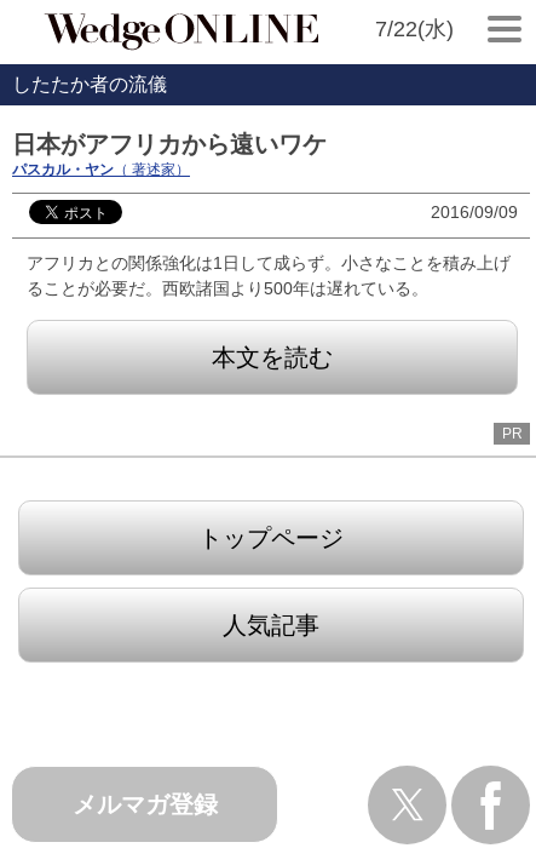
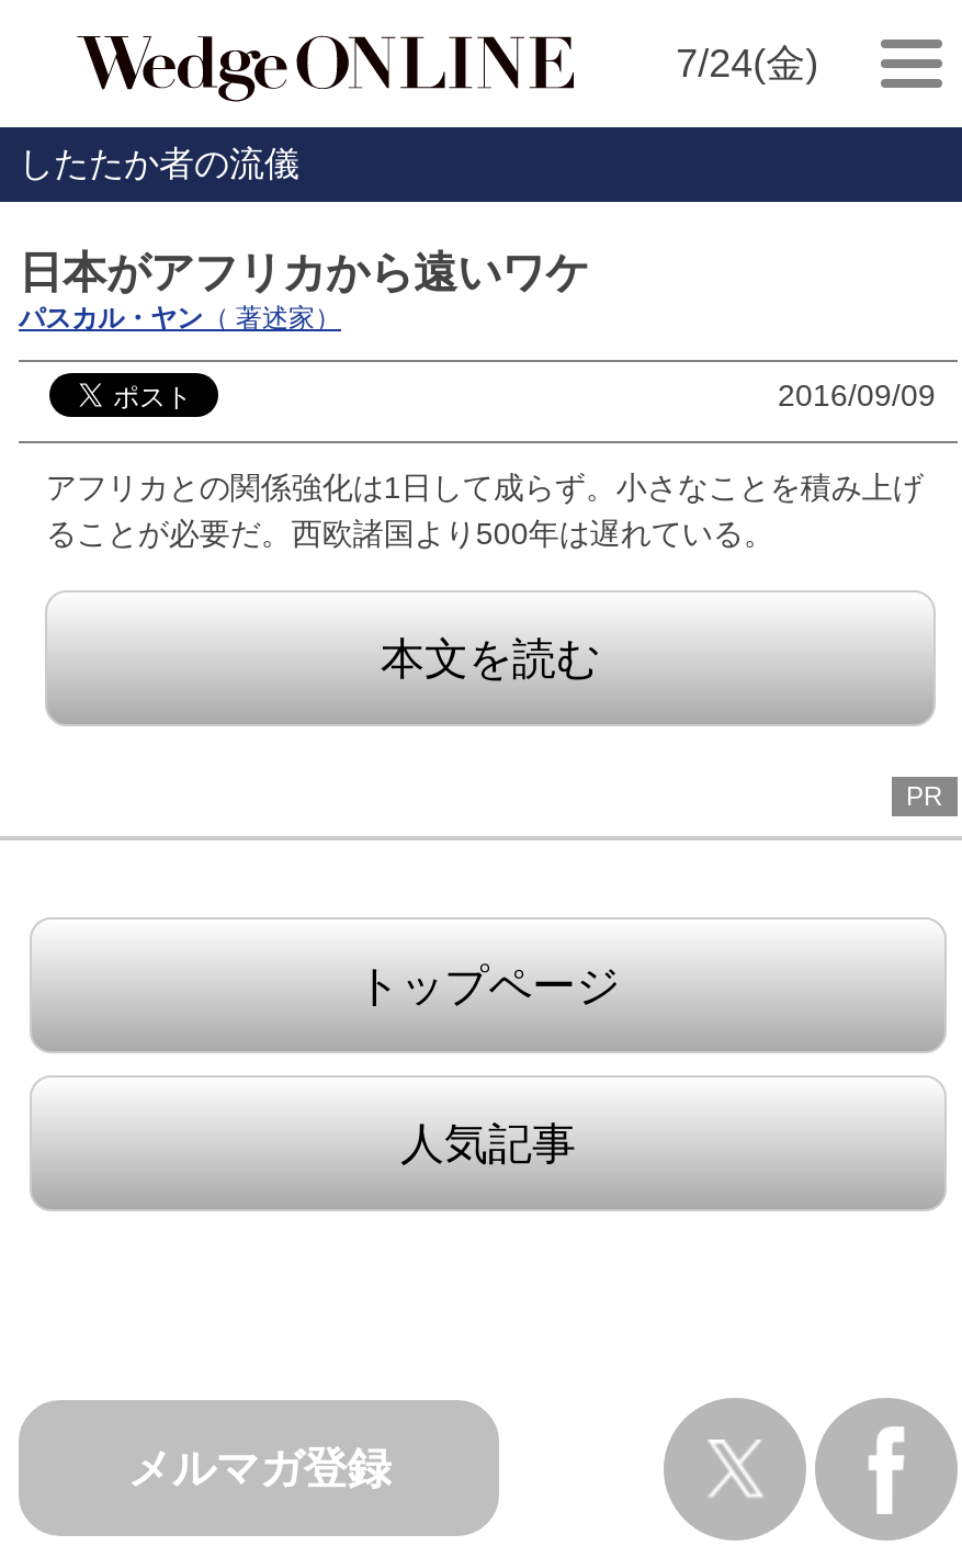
- 7/22(水)
+ 7/24(金)
